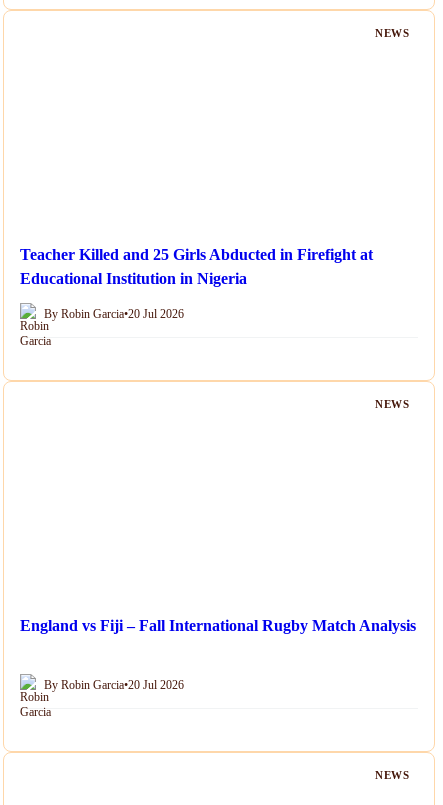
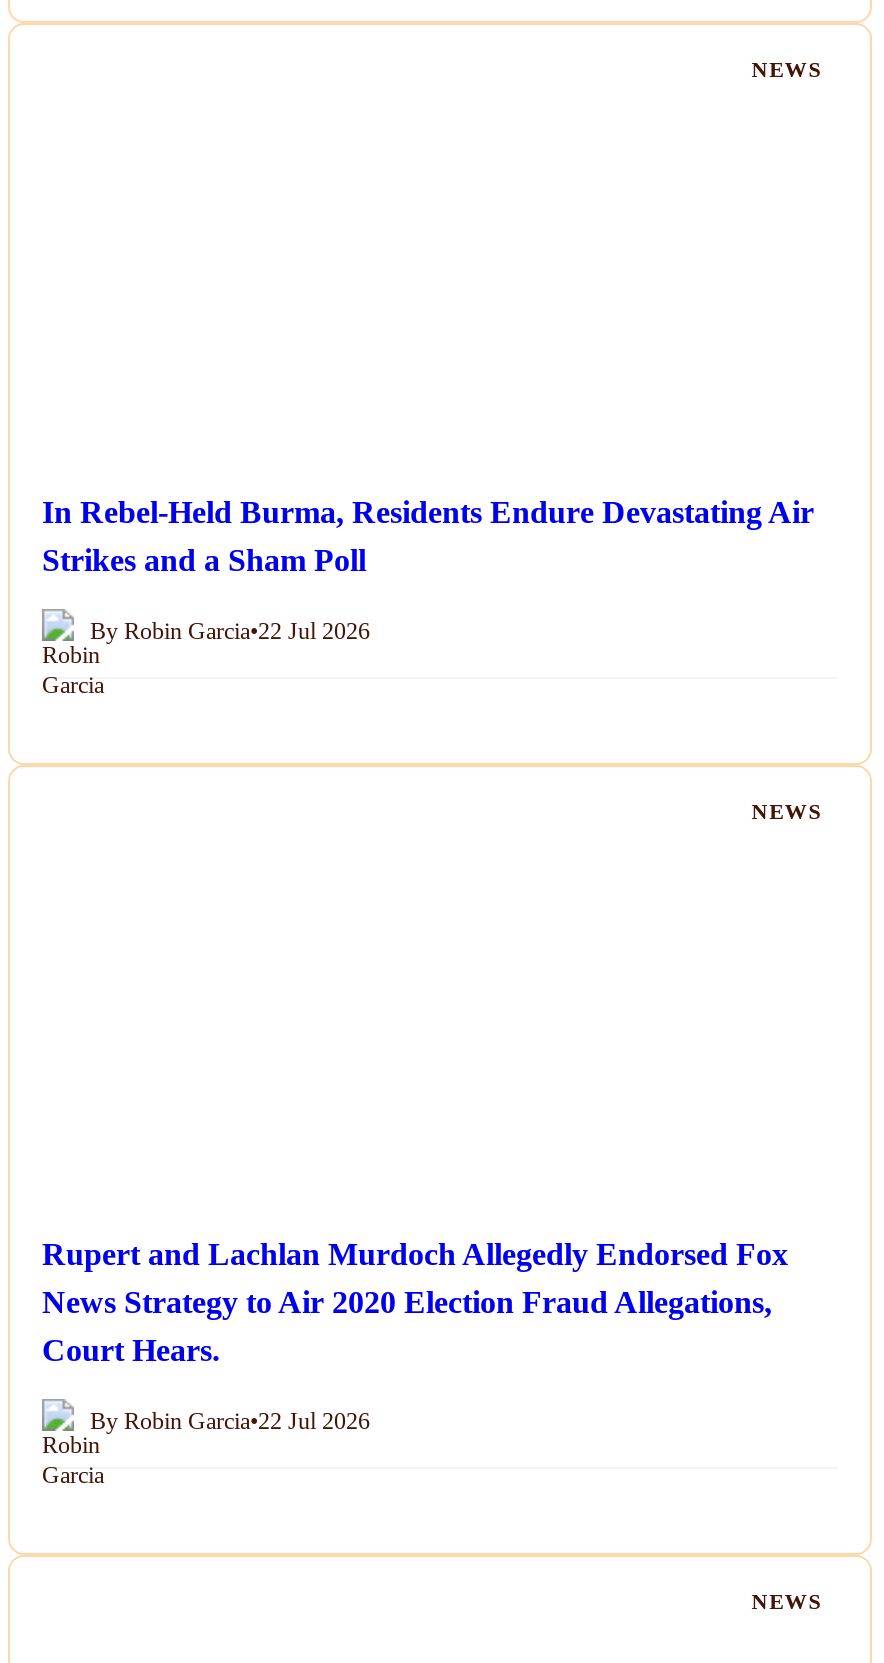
- Teacher Killed and 25 Girls Abducted in Firefight at
- Educational Institution in Nigeria
+ In Rebel-Held Burma, Residents Endure Devastating Air
+ Strikes and a Sham Poll

- By Robin Garcia•20 Jul 2026
+ By Robin Garcia•22 Jul 2026

- England vs Fiji – Fall International Rugby Match Analysis
+ Rupert and Lachlan Murdoch Allegedly Endorsed Fox
+ News Strategy to Air 2020 Election Fraud Allegations,
+ Court Hears.

- By Robin Garcia•20 Jul 2026
+ By Robin Garcia•22 Jul 2026
